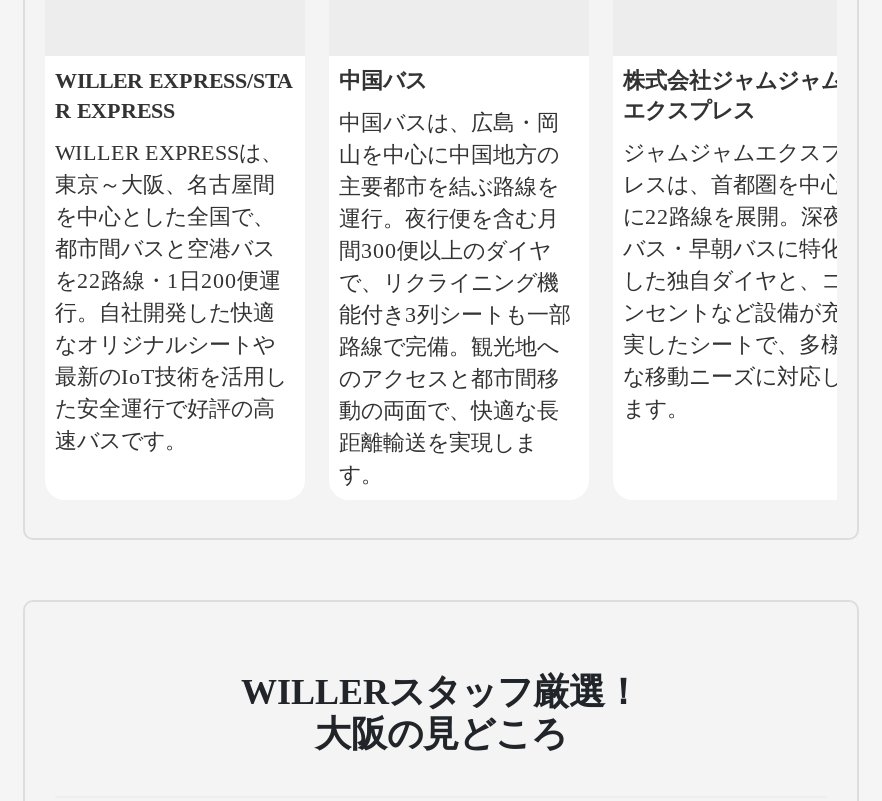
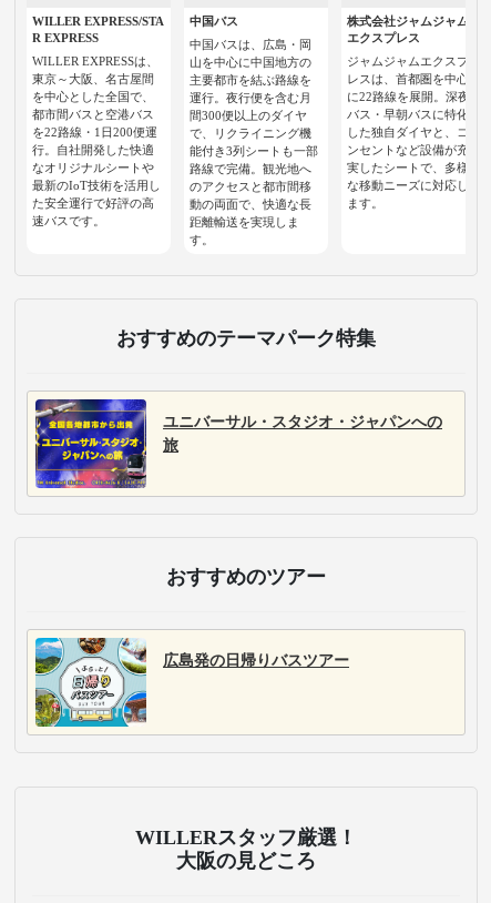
+ [image]
+ ユニバーサル・スタジオ・ジャパンへの
+ 旅

+ [image]
+ 広島発の日帰りバスツアー

+ おすすめのテーマパーク特集

+ おすすめのツアー
